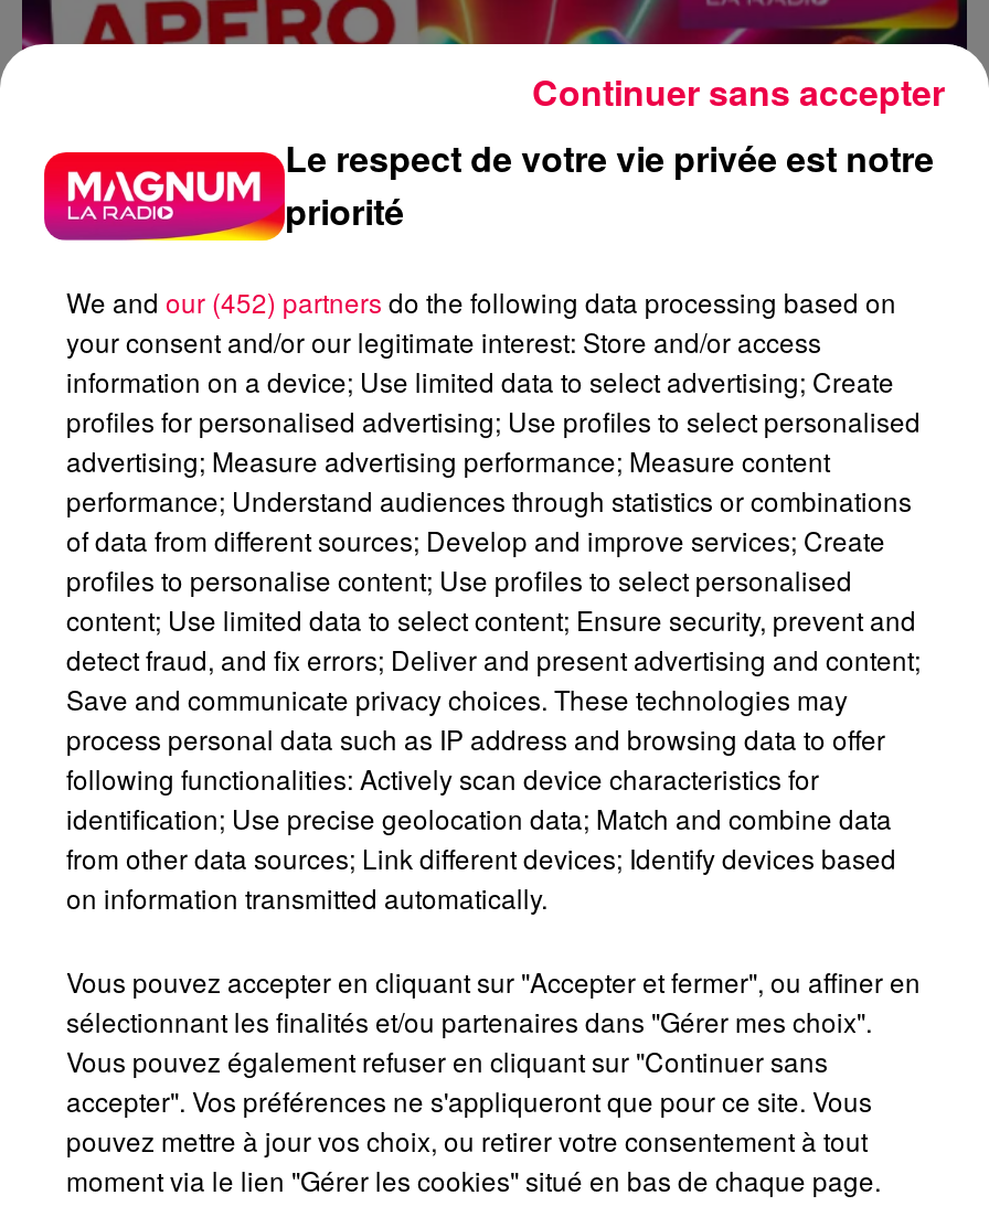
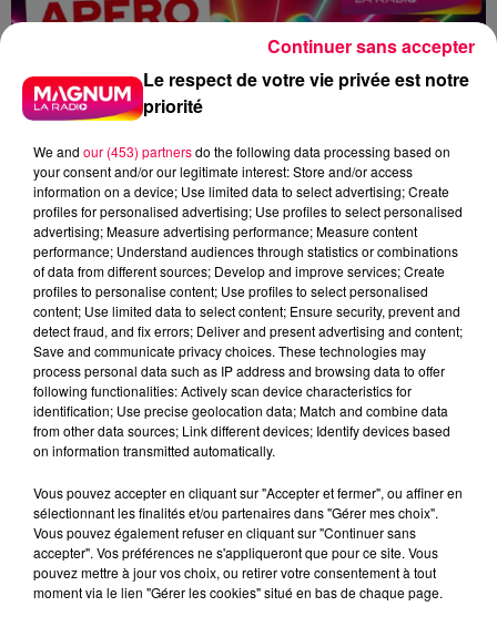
- We and our (452) partners do the following data processing based on
+ We and our (453) partners do the following data processing based on
